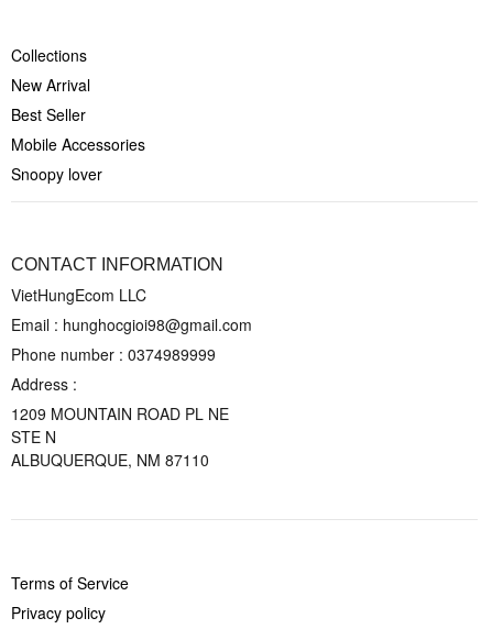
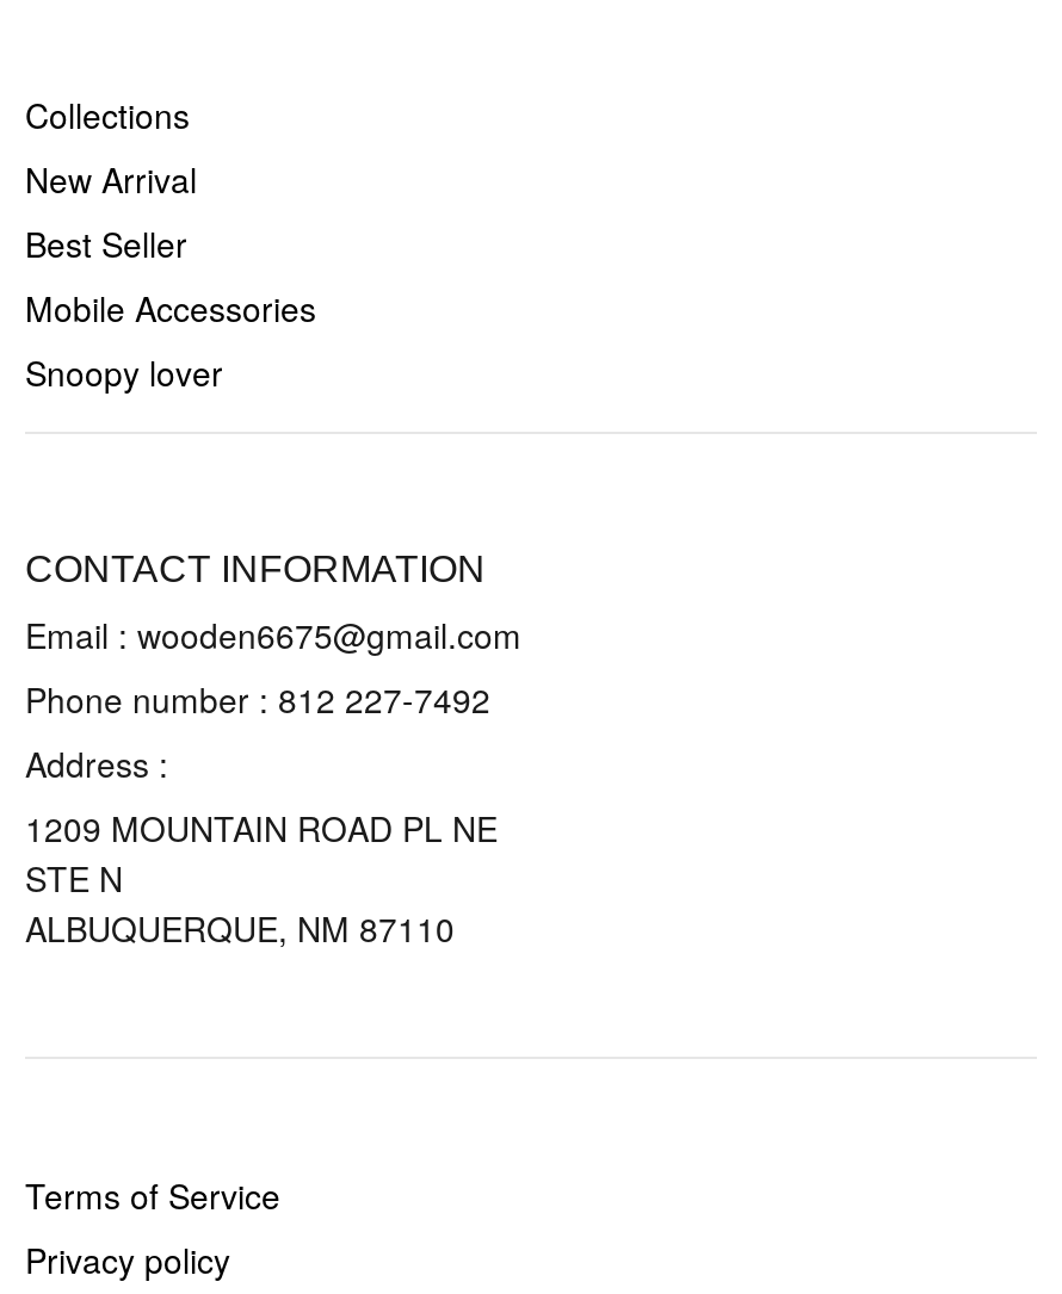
- VietHungEcom LLC
- Email : hunghocgioi98@gmail.com
- Phone number : 0374989999
+ Email : wooden6675@gmail.com
+ Phone number : 812 227-7492
